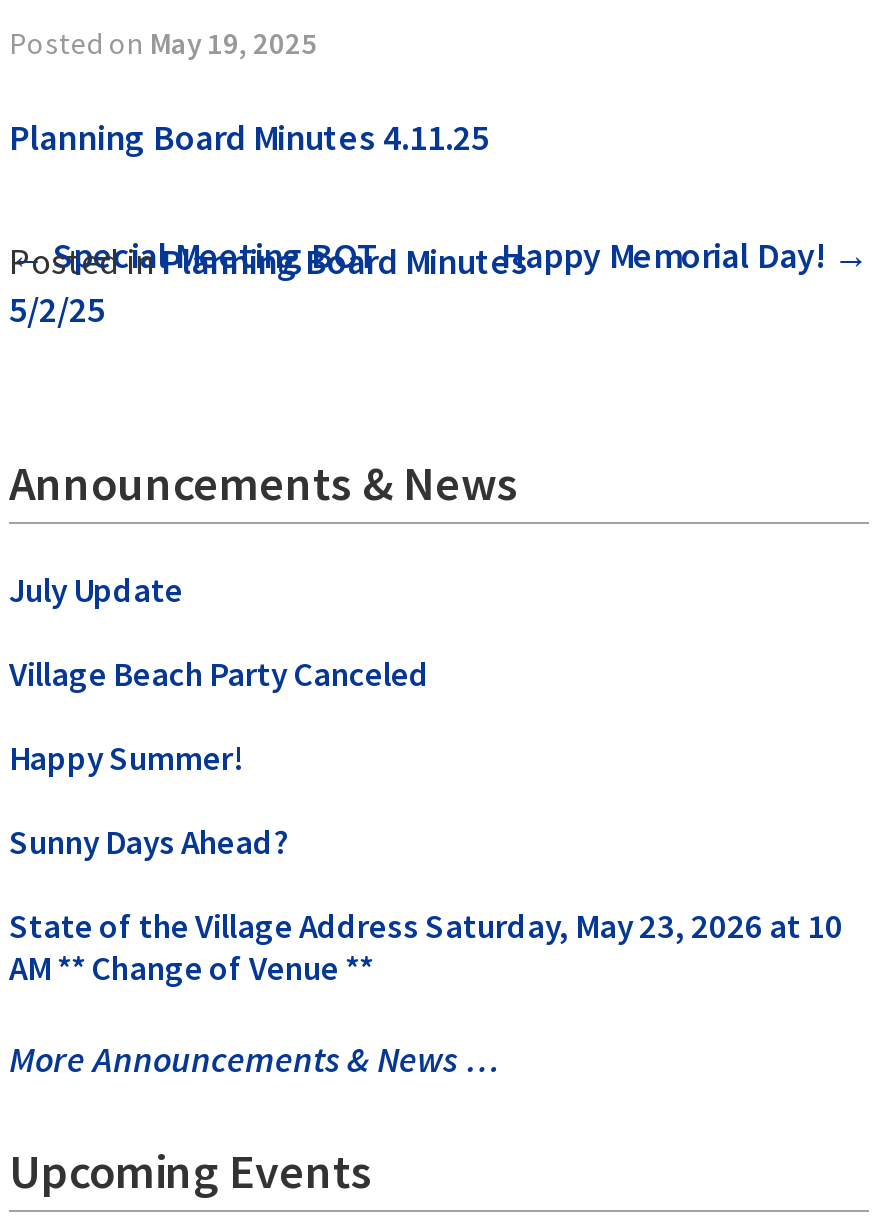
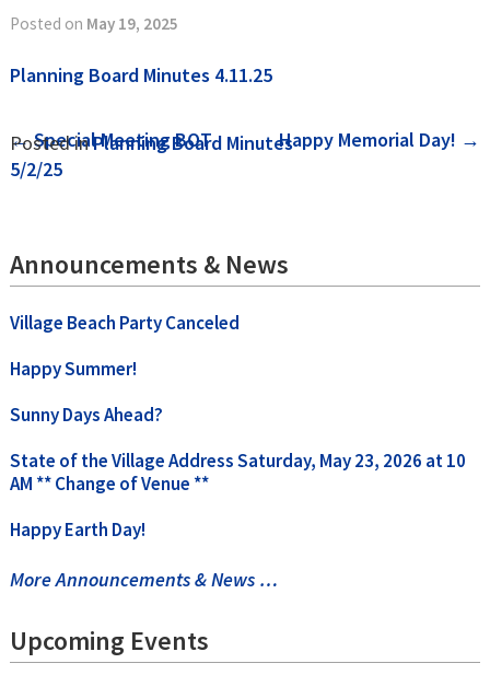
- July Update

moved up: Village Beach Party Canceled | Happy Summer! | Sunny Days Ahead? | State of the Village Address Saturday, May 23, 2026 at 10 | AM ** Change of Venue **

+ Happy Earth Day!
